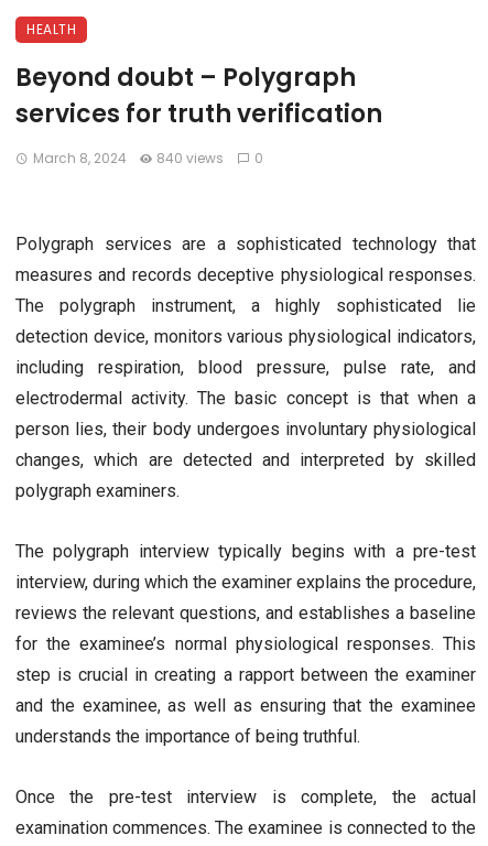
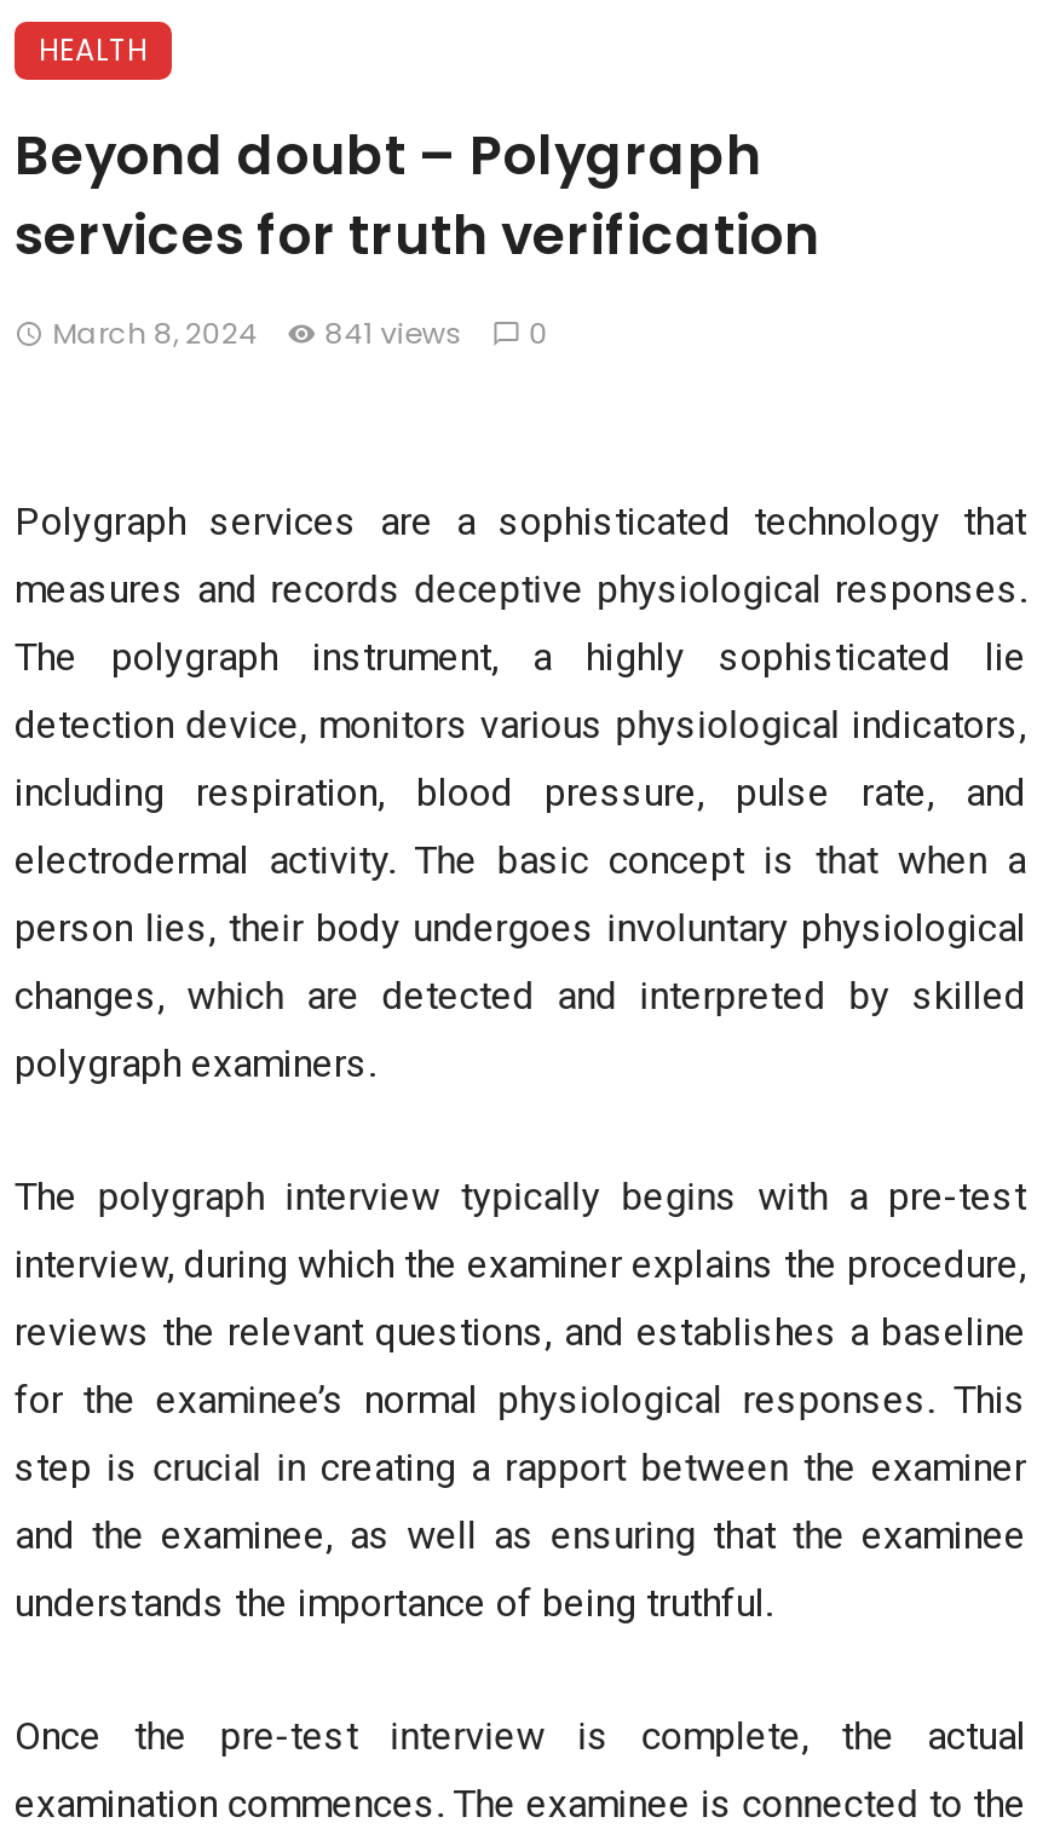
- March 8, 2024 840 views 0
+ March 8, 2024 841 views 0
